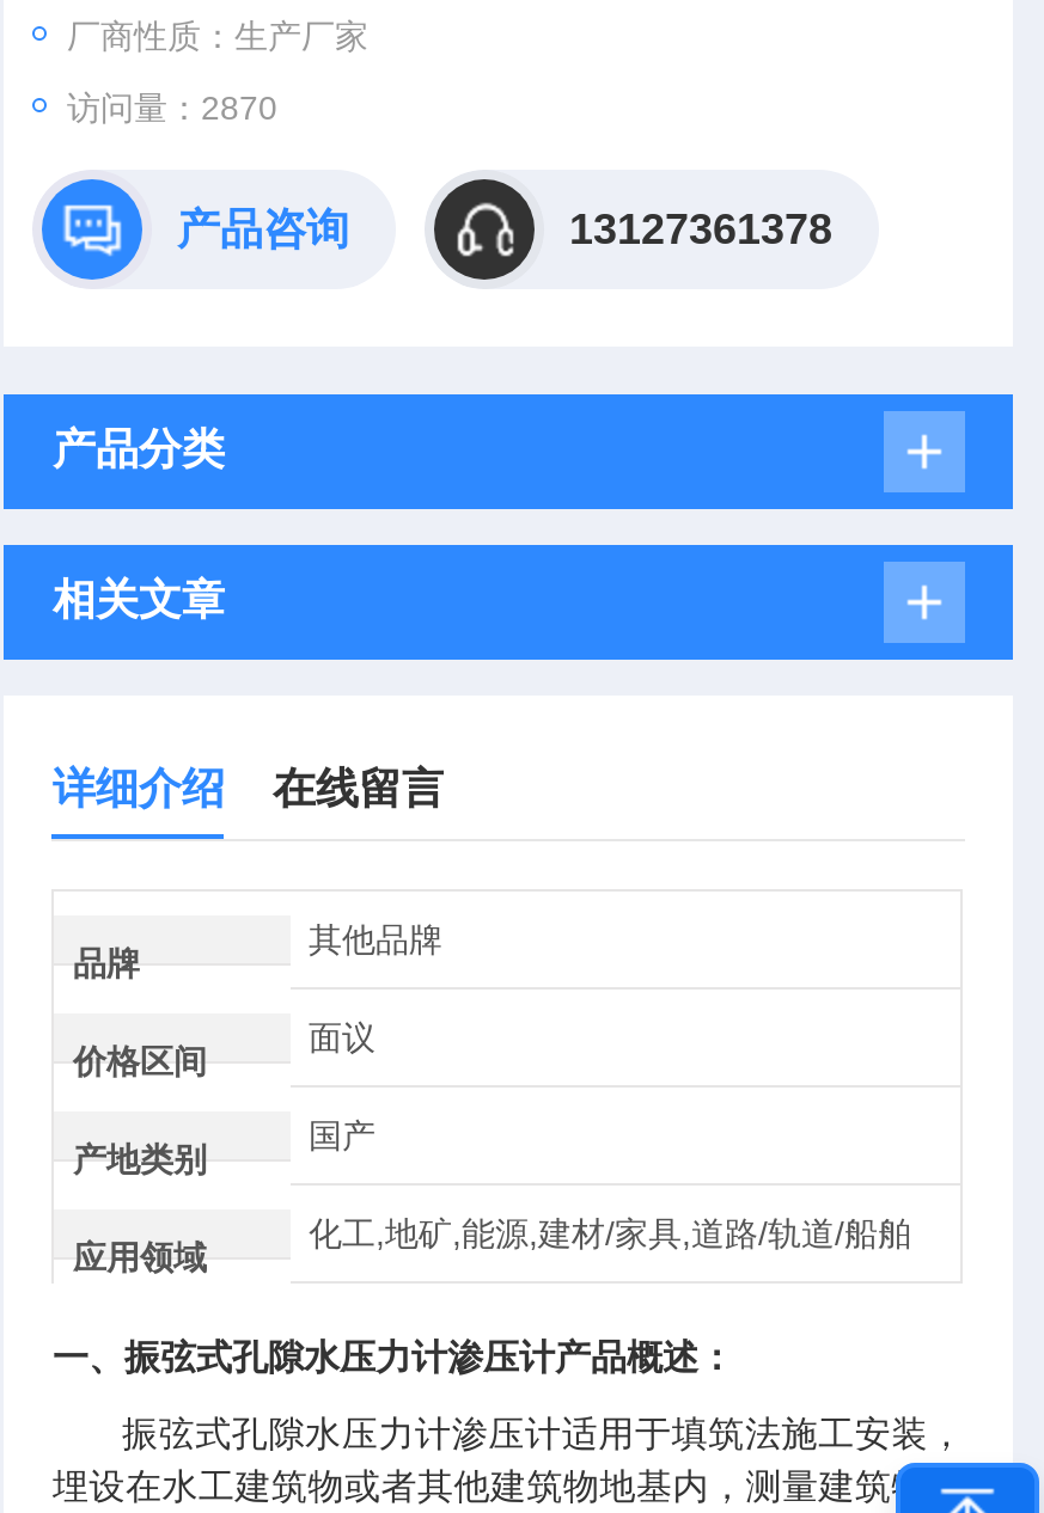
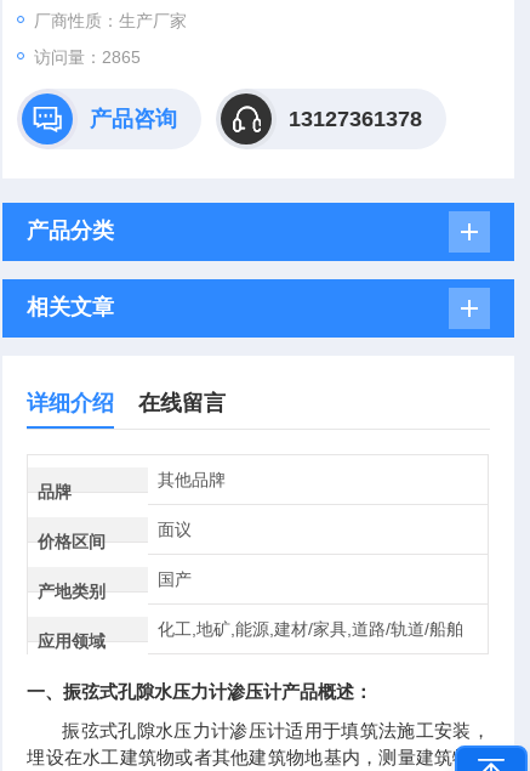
- 访问量：2870
+ 访问量：2865
